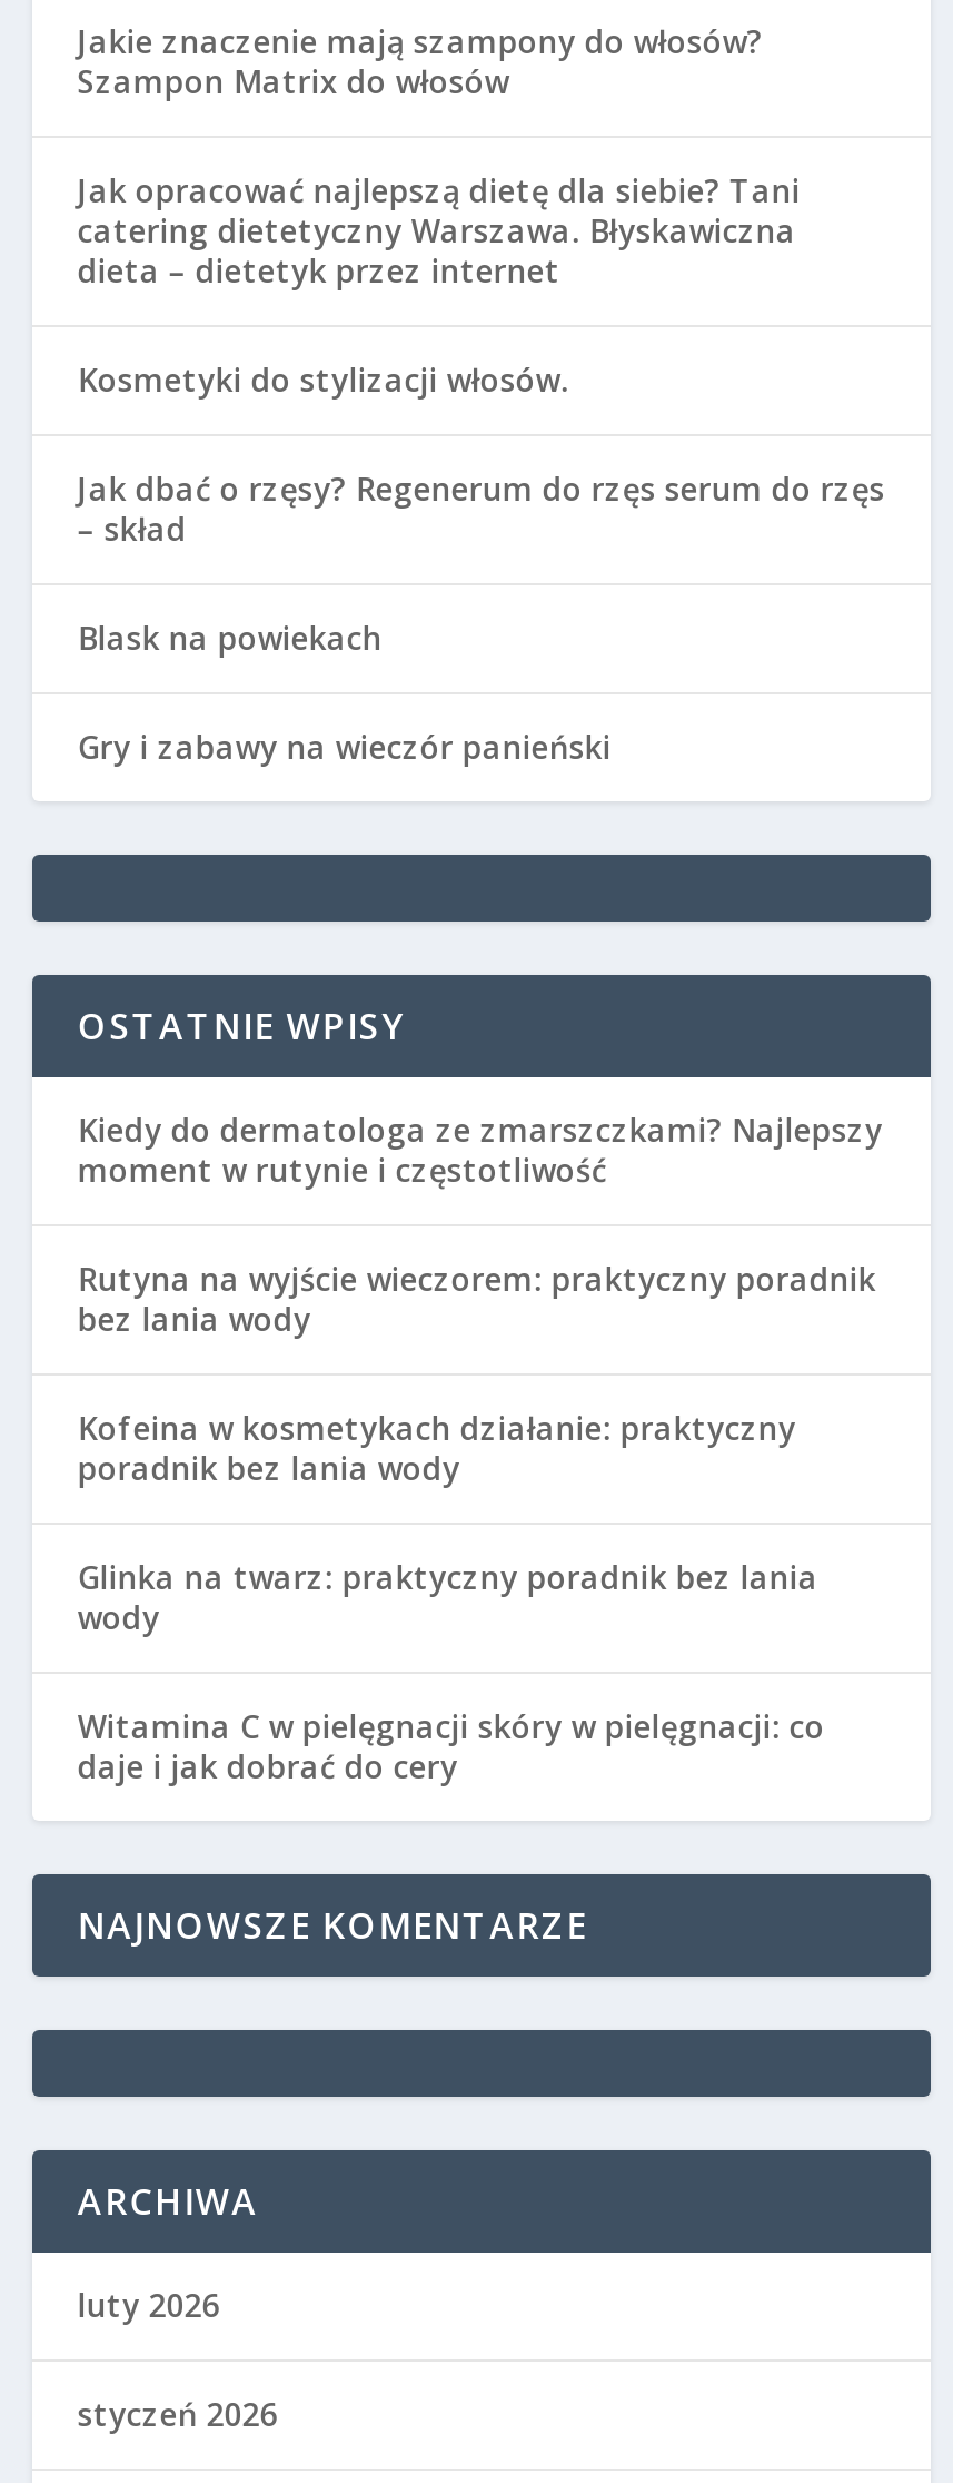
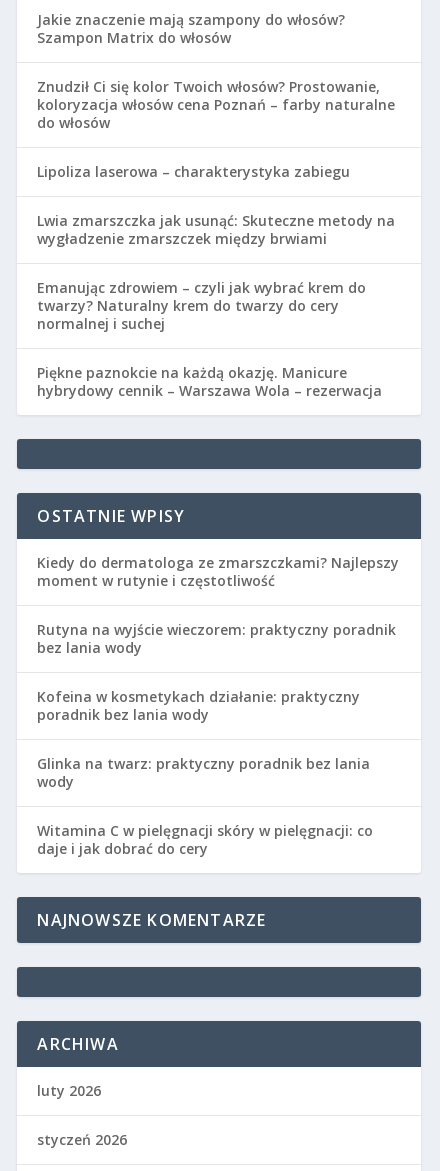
- Jak opracować najlepszą dietę dla siebie? Tani
- catering dietetyczny Warszawa. Błyskawiczna
- dieta – dietetyk przez internet
+ Znudził Ci się kolor Twoich włosów? Prostowanie,
+ koloryzacja włosów cena Poznań – farby naturalne
+ do włosów

- Kosmetyki do stylizacji włosów.
+ Lipoliza laserowa – charakterystyka zabiegu

- Jak dbać o rzęsy? Regenerum do rzęs serum do rzęs
- – skład
+ Lwia zmarszczka jak usunąć: Skuteczne metody na
+ wygładzenie zmarszczek między brwiami

- Blask na powiekach
+ Emanując zdrowiem – czyli jak wybrać krem do
+ twarzy? Naturalny krem do twarzy do cery
+ normalnej i suchej

- Gry i zabawy na wieczór panieński
+ Piękne paznokcie na każdą okazję. Manicure
+ hybrydowy cennik – Warszawa Wola – rezerwacja
